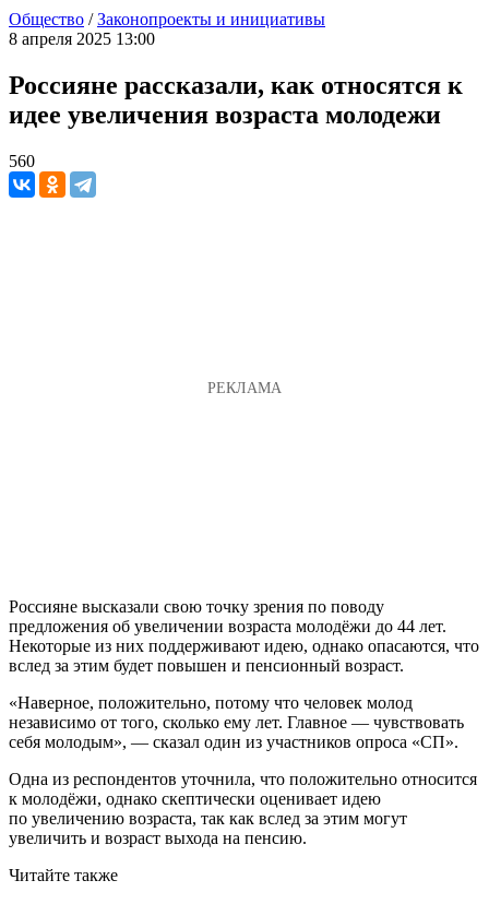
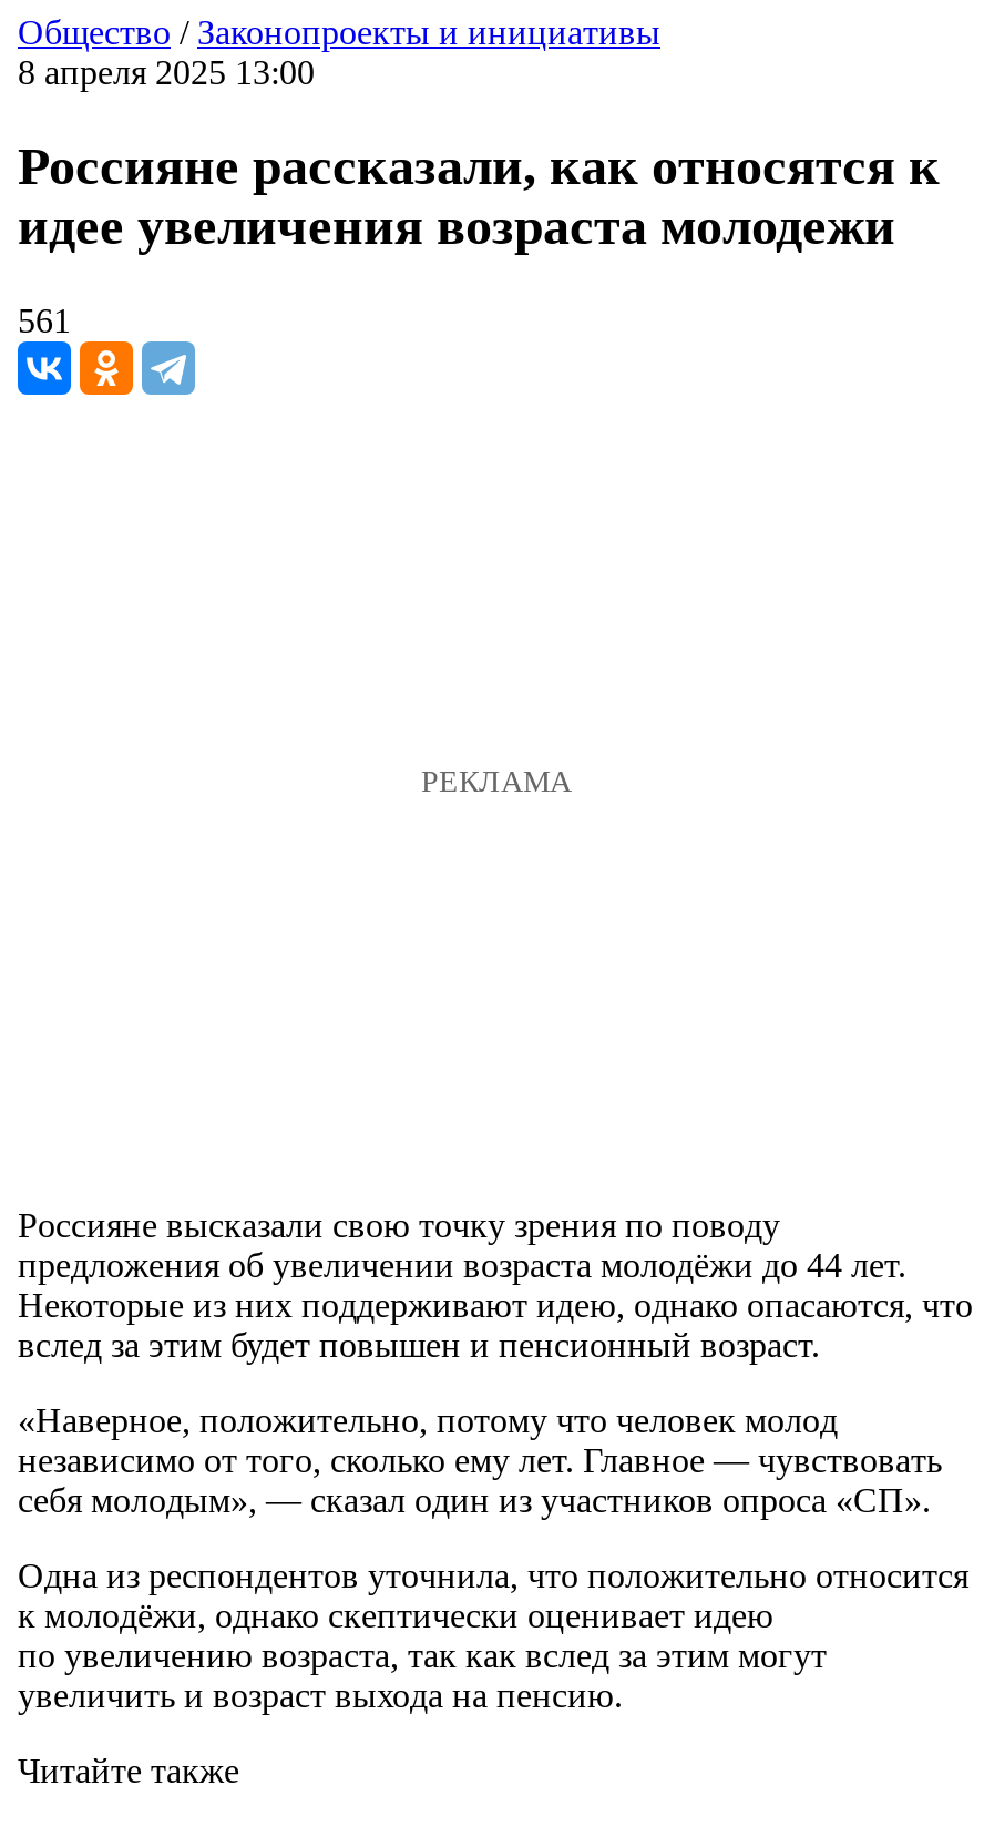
- 560
+ 561
